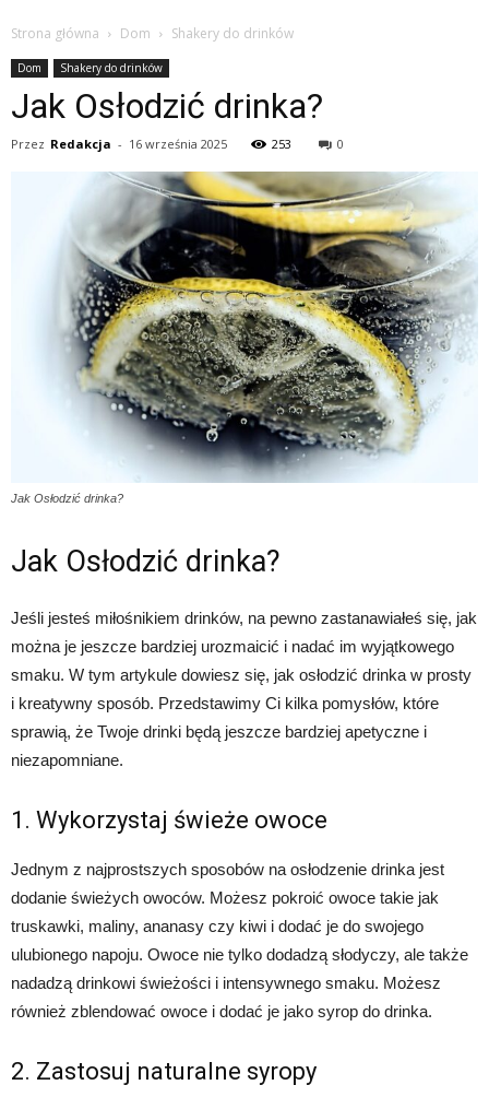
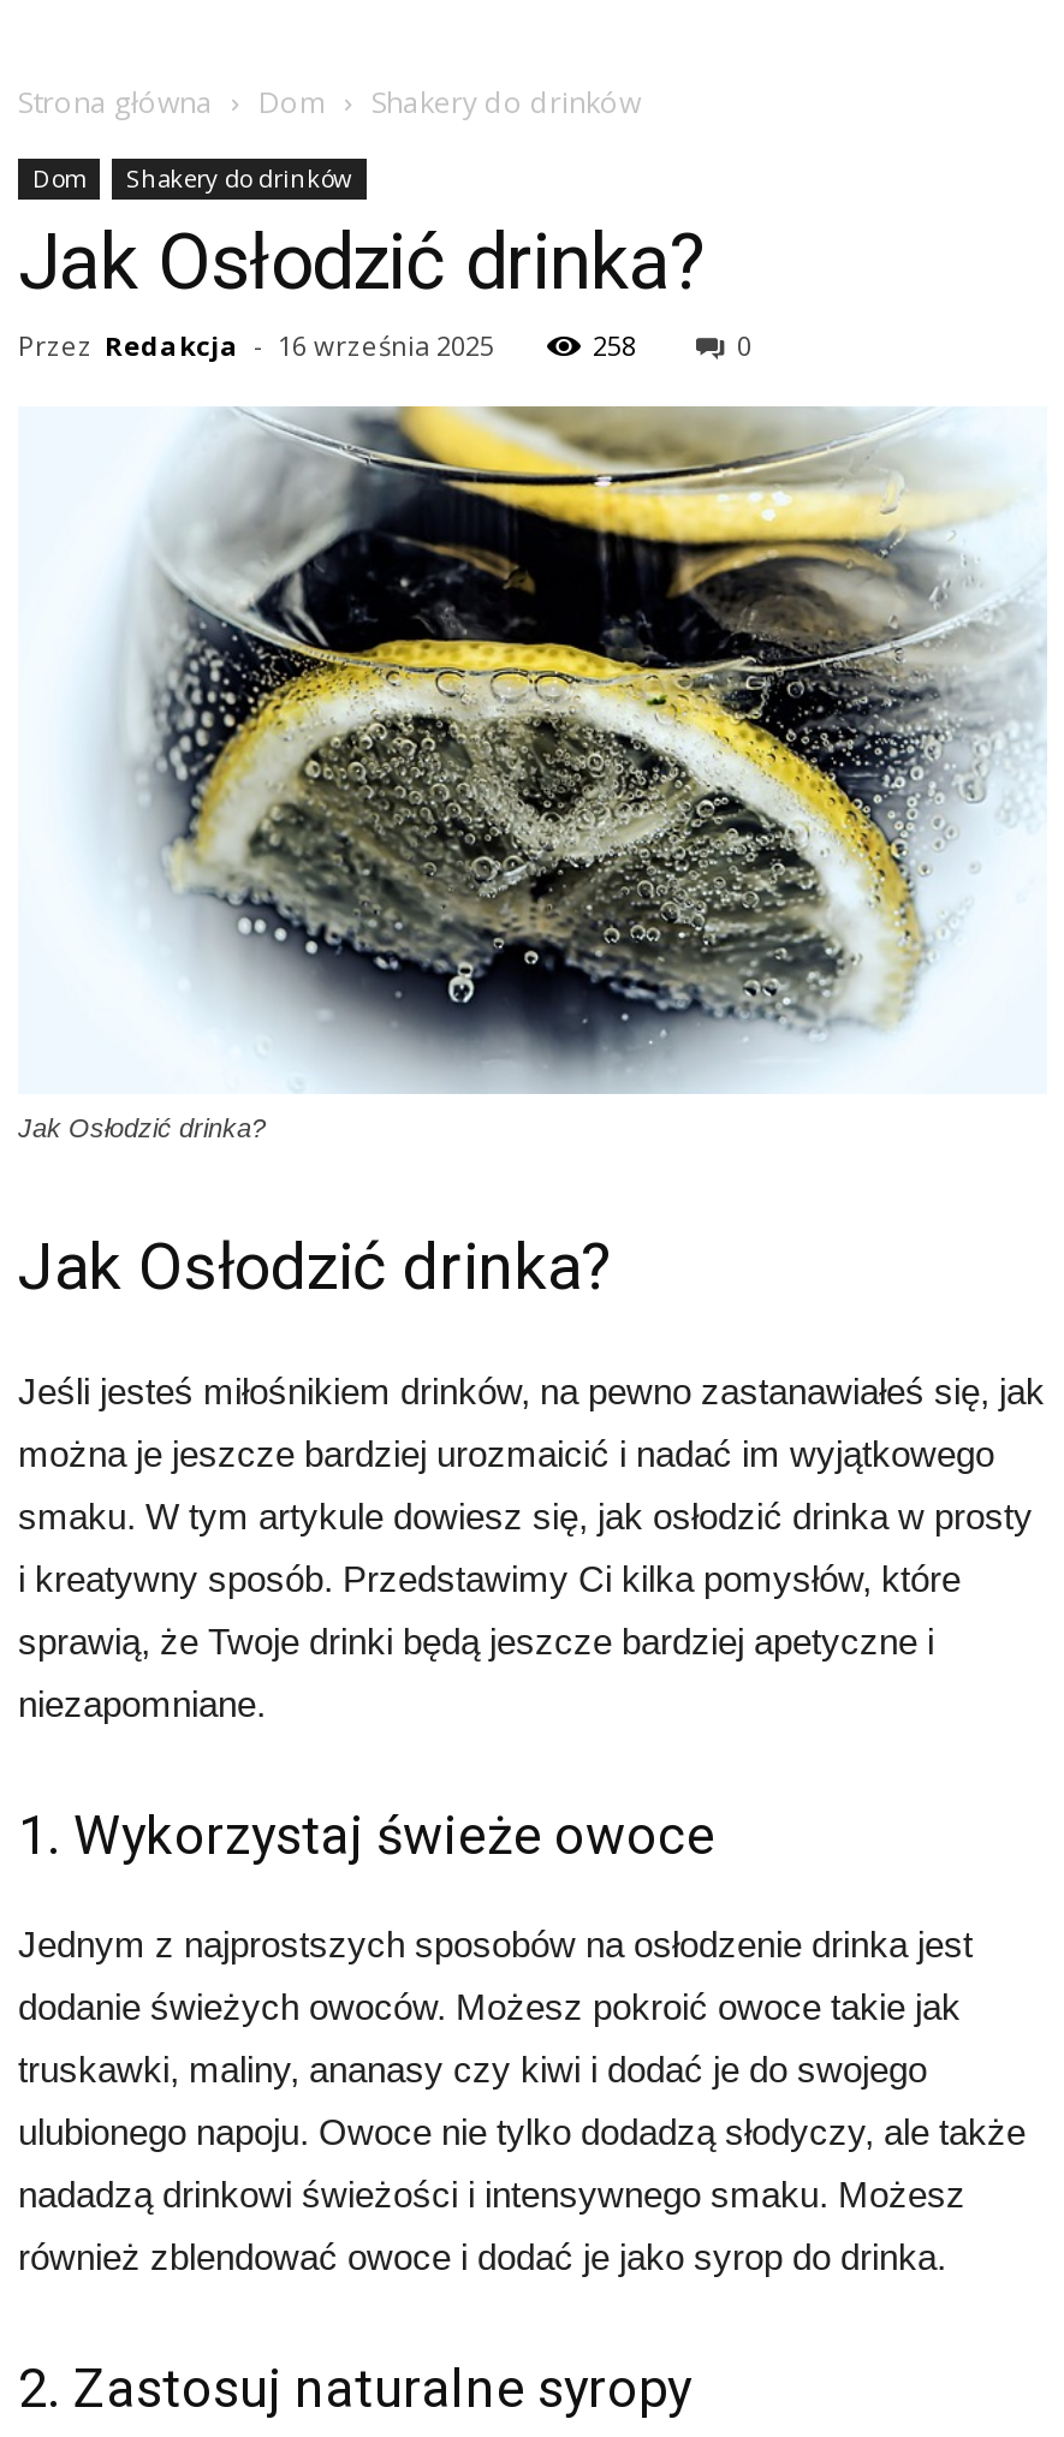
- 253
+ 258
